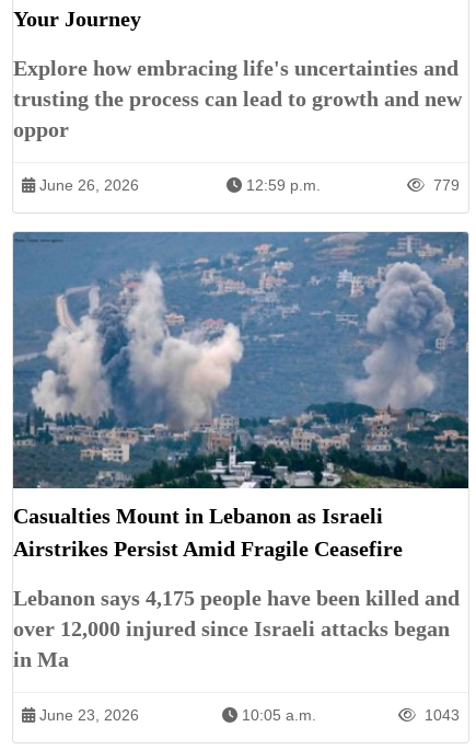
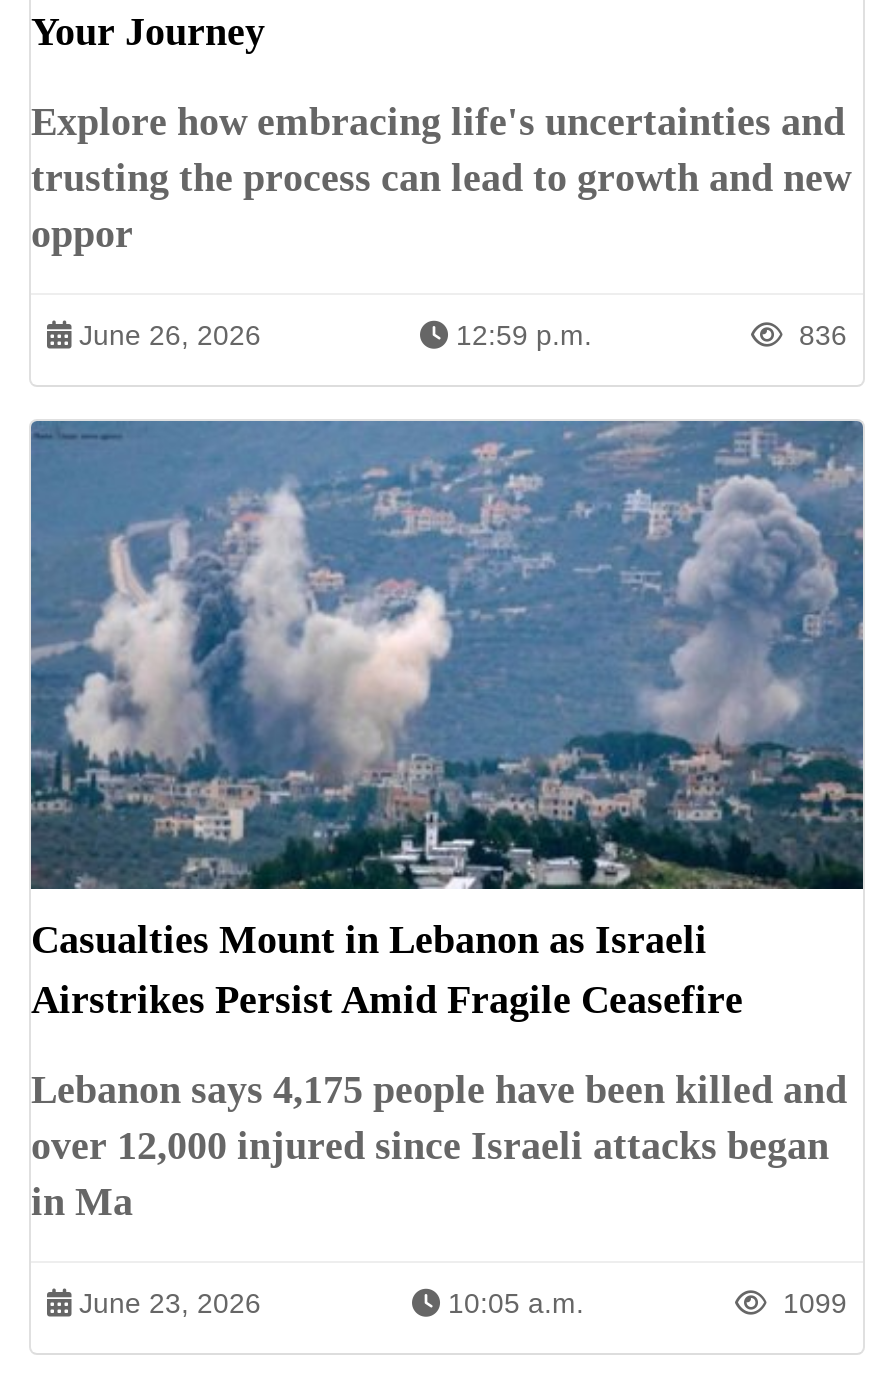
- 779
+ 836

- 1043
+ 1099
